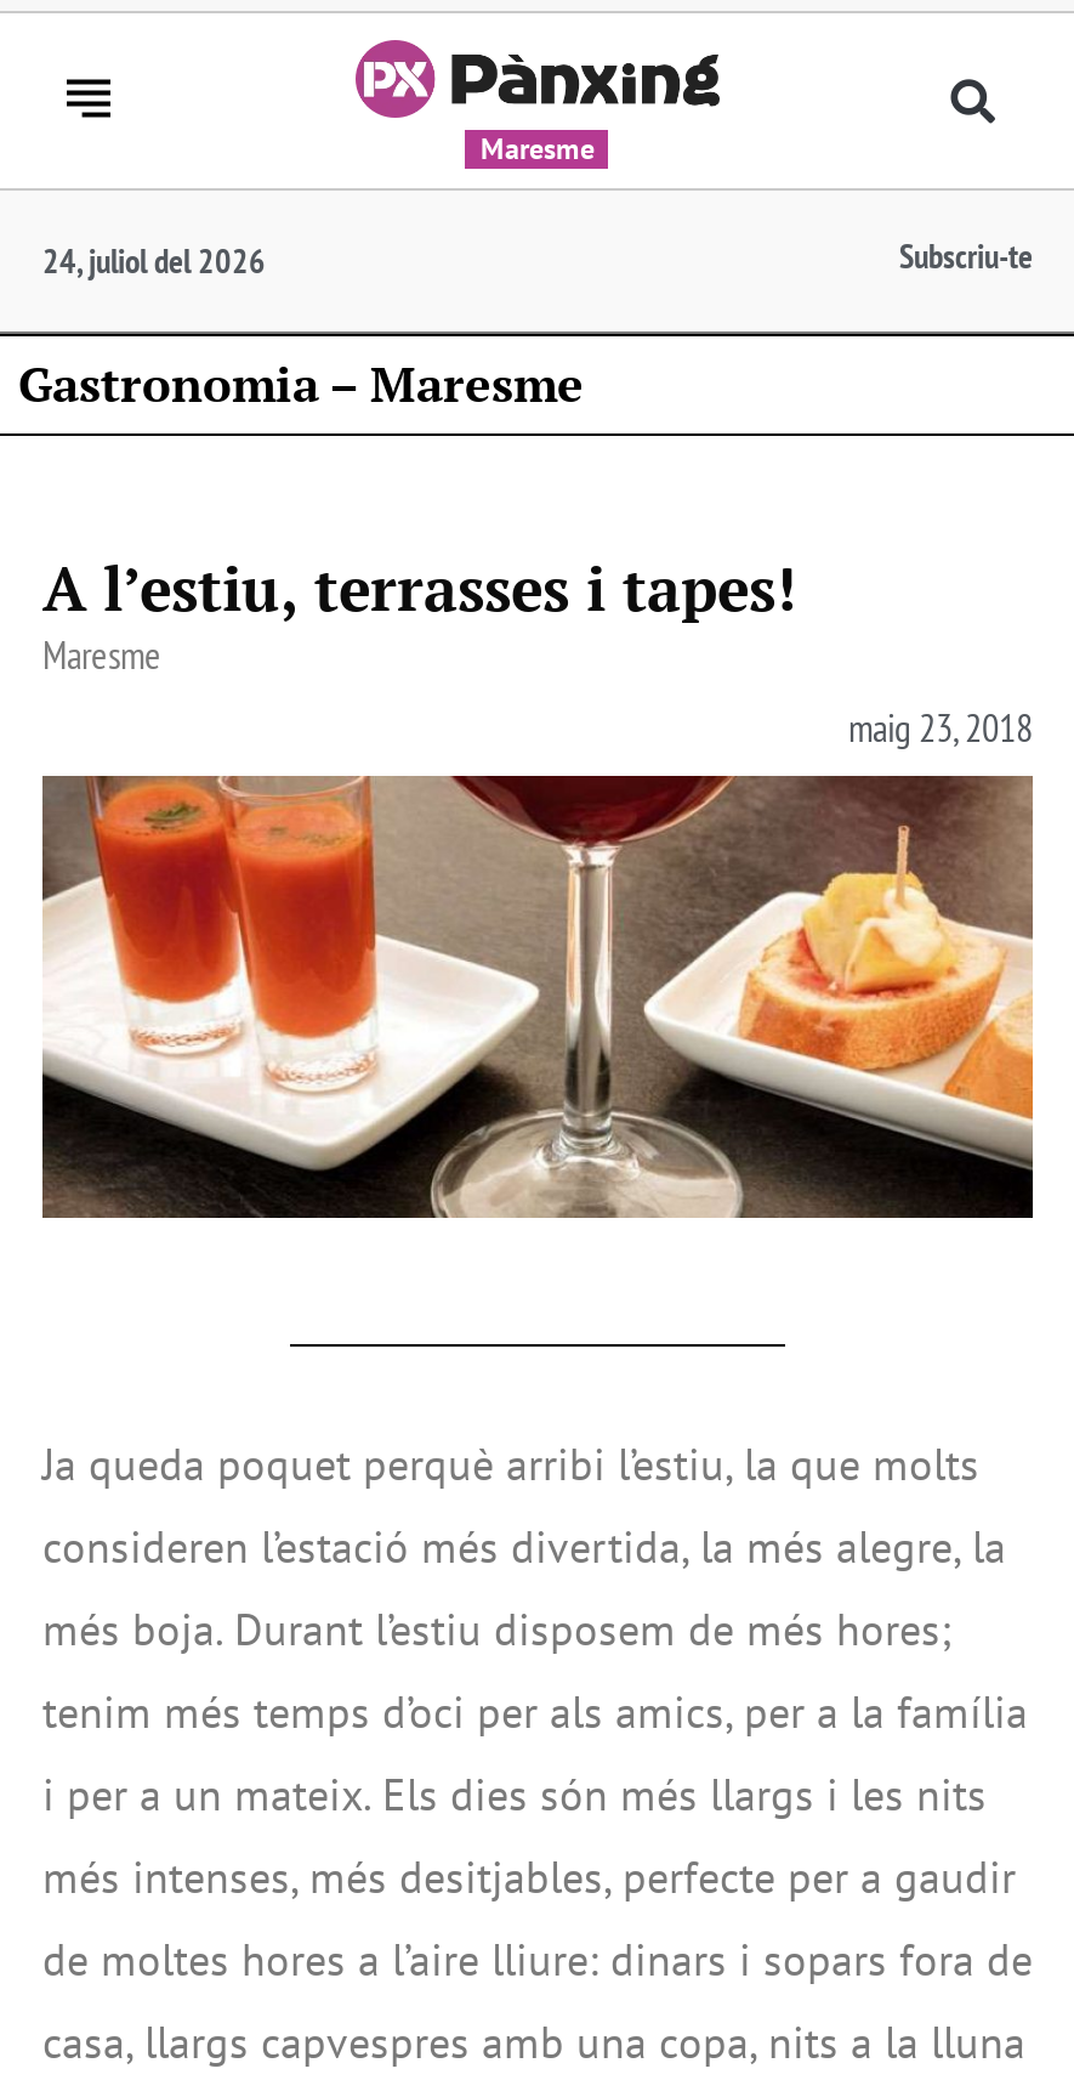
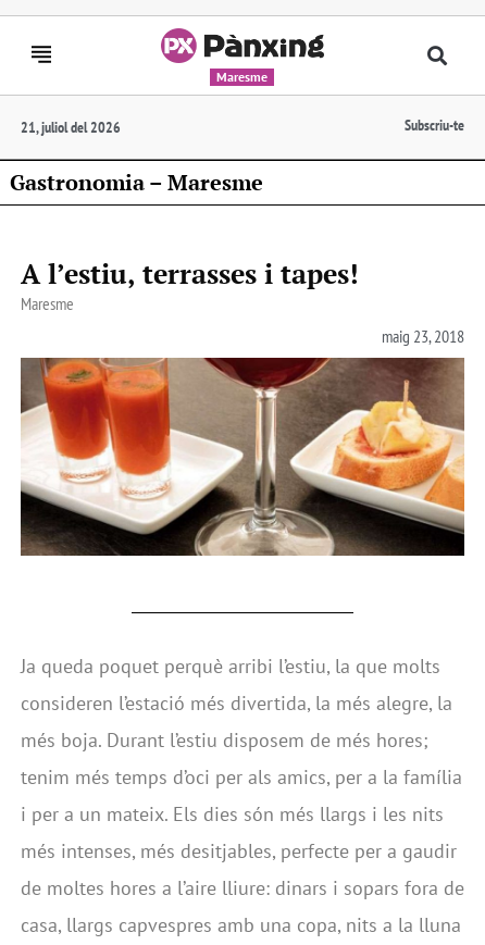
- 24, juliol del 2026
+ 21, juliol del 2026
